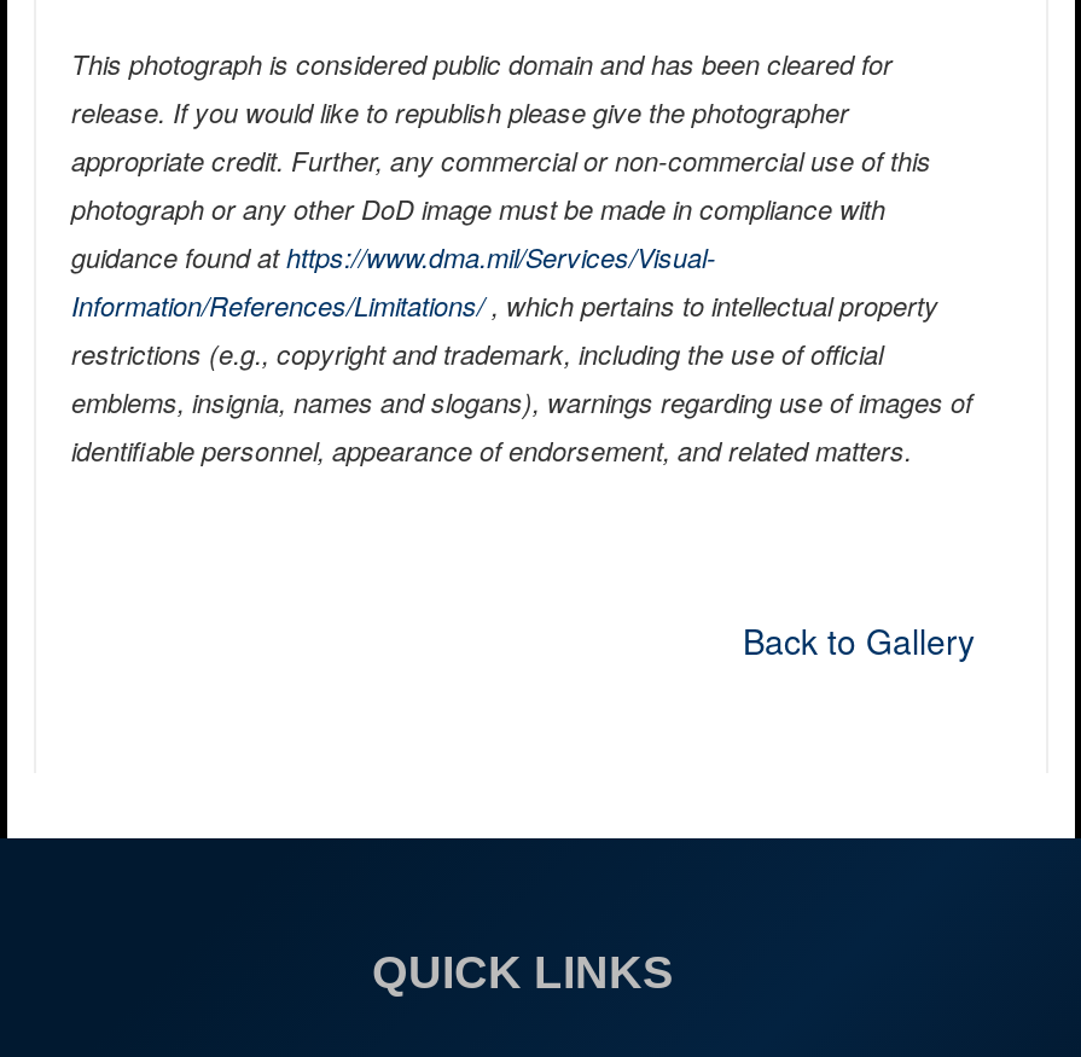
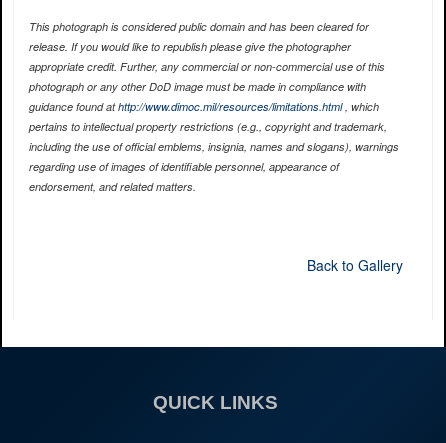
- guidance found athttps://www.dma.mil/Services/Visual-
- Information/References/Limitations/, which pertains to intellectual property
- restrictions (e.g., copyright and trademark, including the use of official
- emblems, insignia, names and slogans), warnings regarding use of images of
- identifiable personnel, appearance of endorsement, and related matters.
+ guidance found athttp://www.dimoc.mil/resources/limitations.html, which
+ pertains to intellectual property restrictions (e.g., copyright and trademark,
+ including the use of official emblems, insignia, names and slogans), warnings
+ regarding use of images of identifiable personnel, appearance of
+ endorsement, and related matters.
